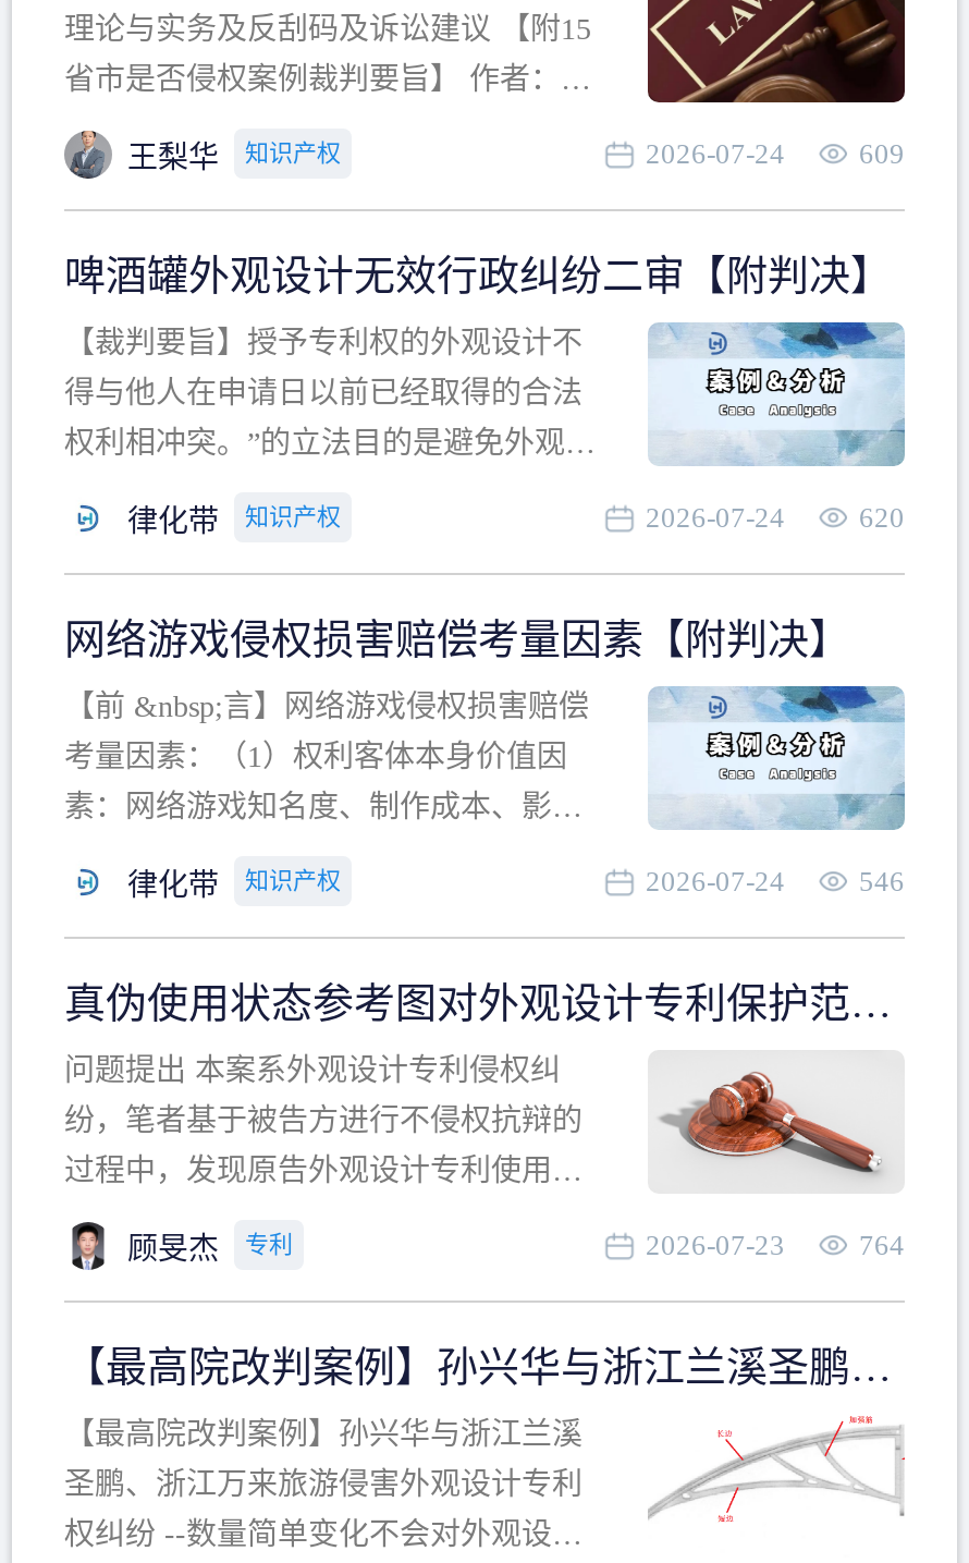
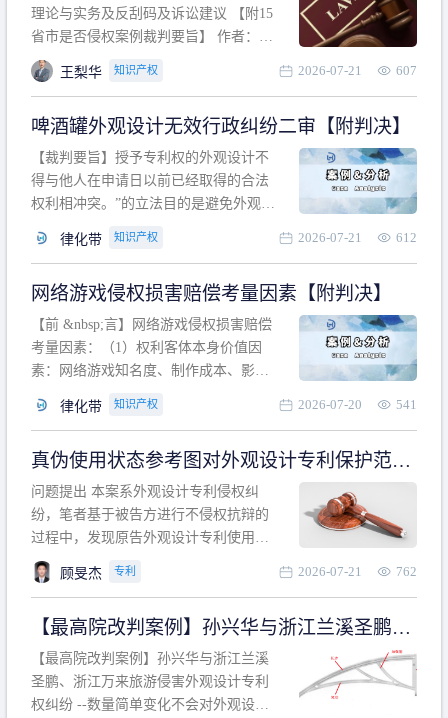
- 2026-07-24
+ 2026-07-21

- 609
+ 607

- 2026-07-24
+ 2026-07-21

- 620
+ 612

- 2026-07-24
+ 2026-07-20

- 546
+ 541

- 2026-07-23
+ 2026-07-21

- 764
+ 762
